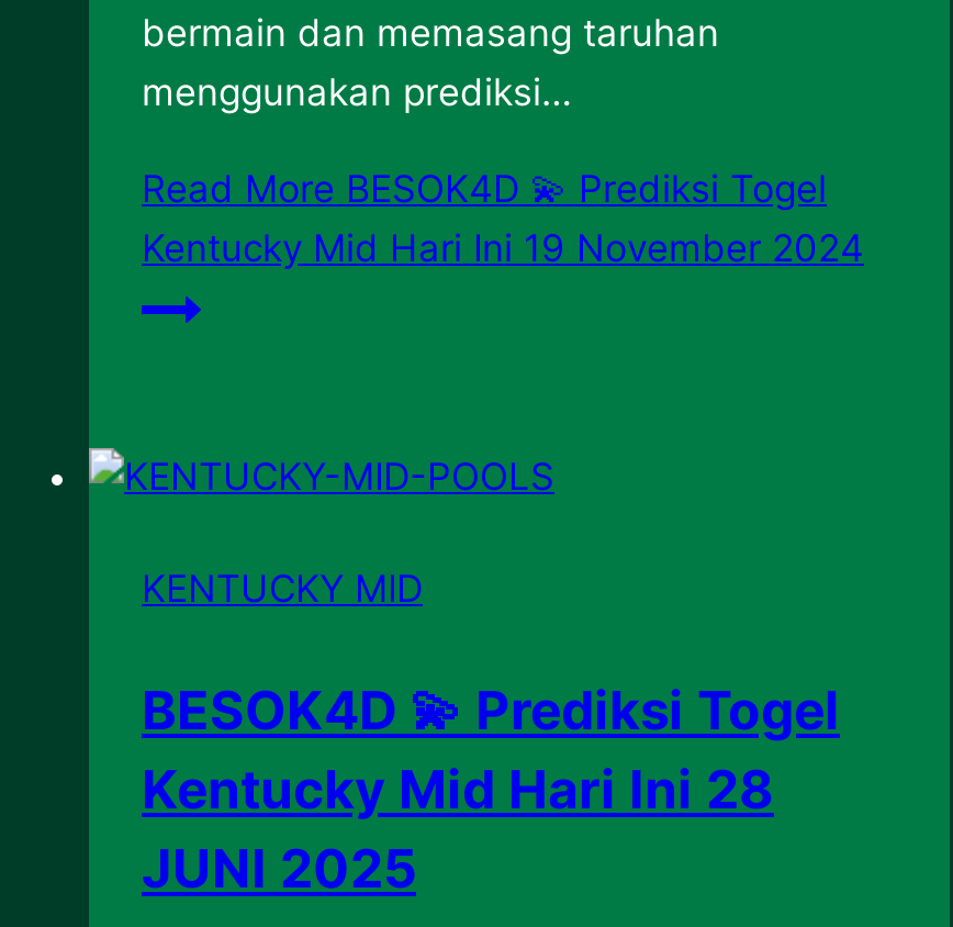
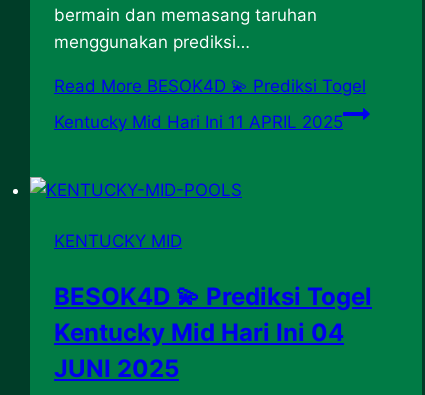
- Kentucky Mid Hari Ini 19 November 2024
+ Kentucky Mid Hari Ini 11 APRIL 2025

- Kentucky Mid Hari Ini 28
+ Kentucky Mid Hari Ini 04
